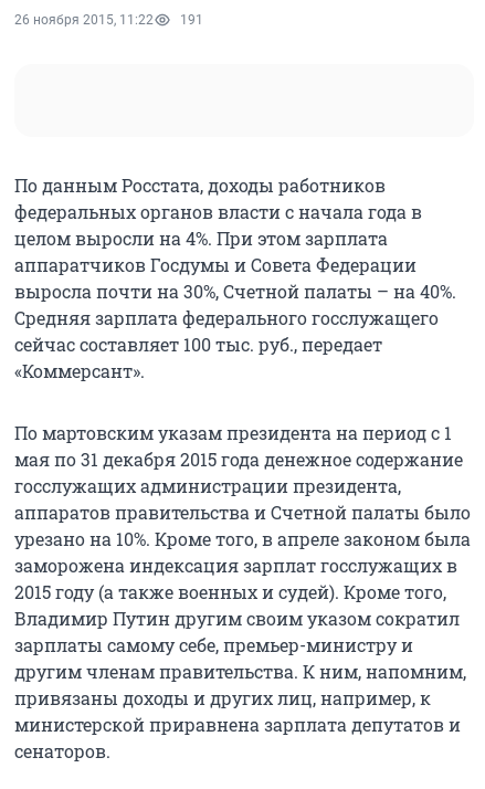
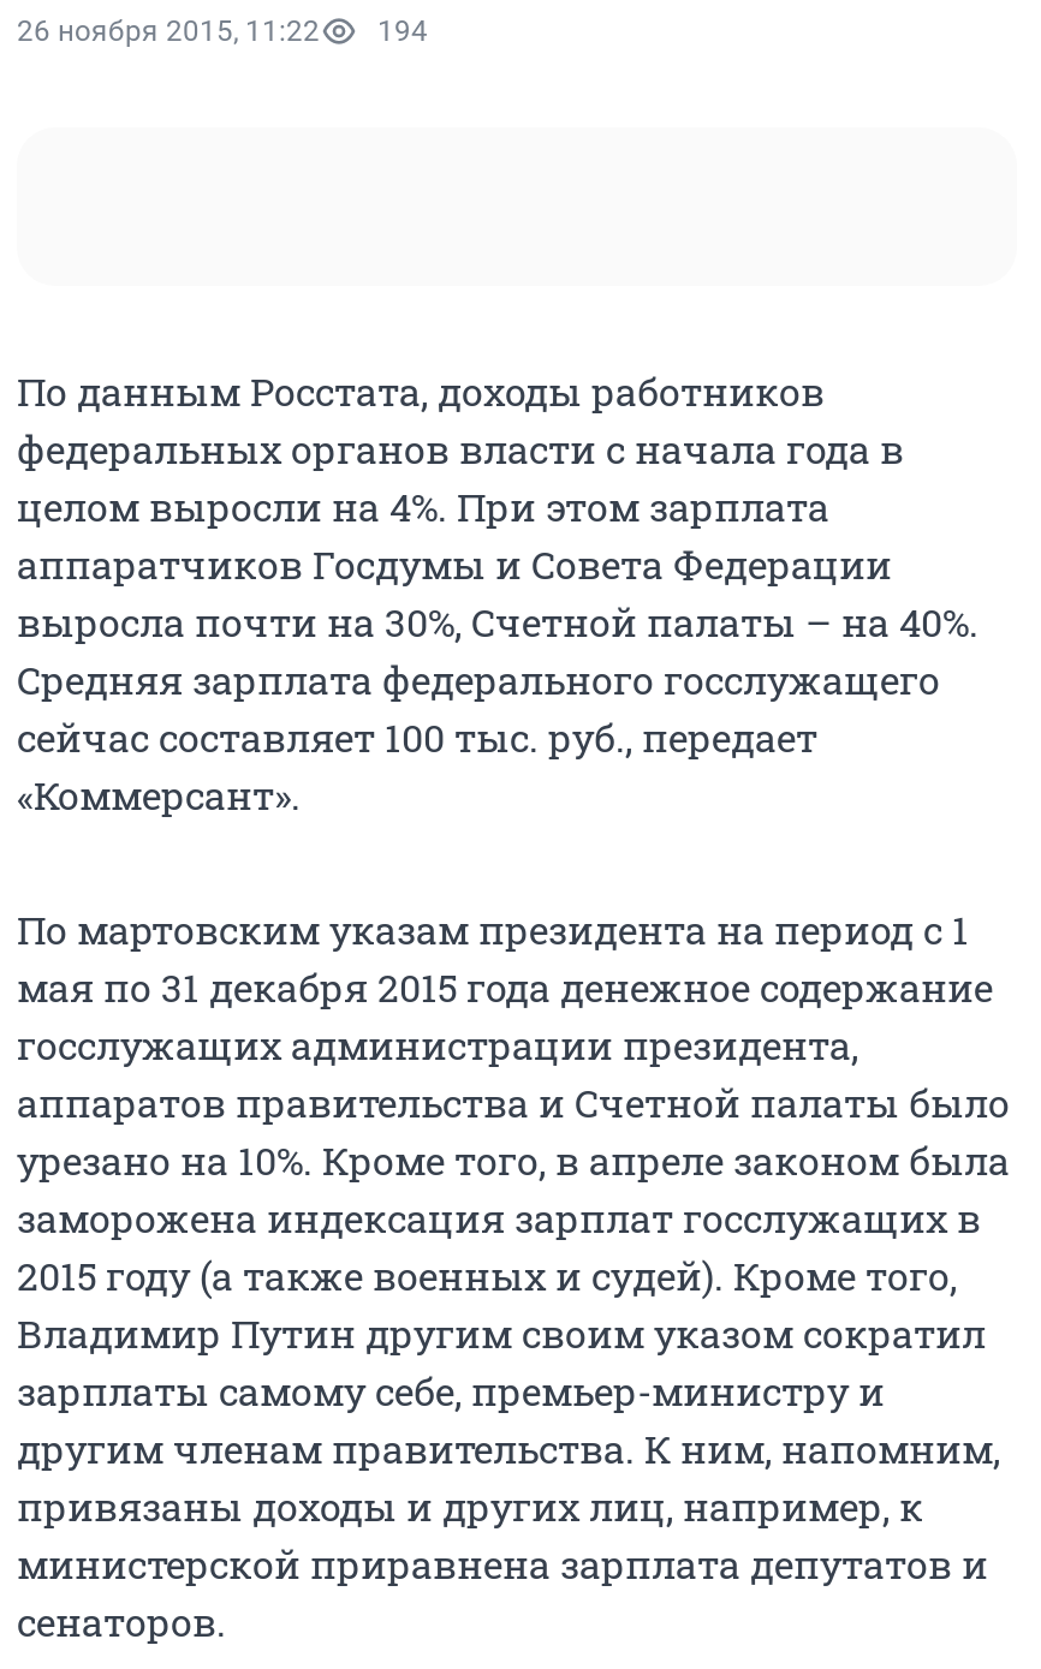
- 26 ноября 2015, 11:22 191
+ 26 ноября 2015, 11:22 194
